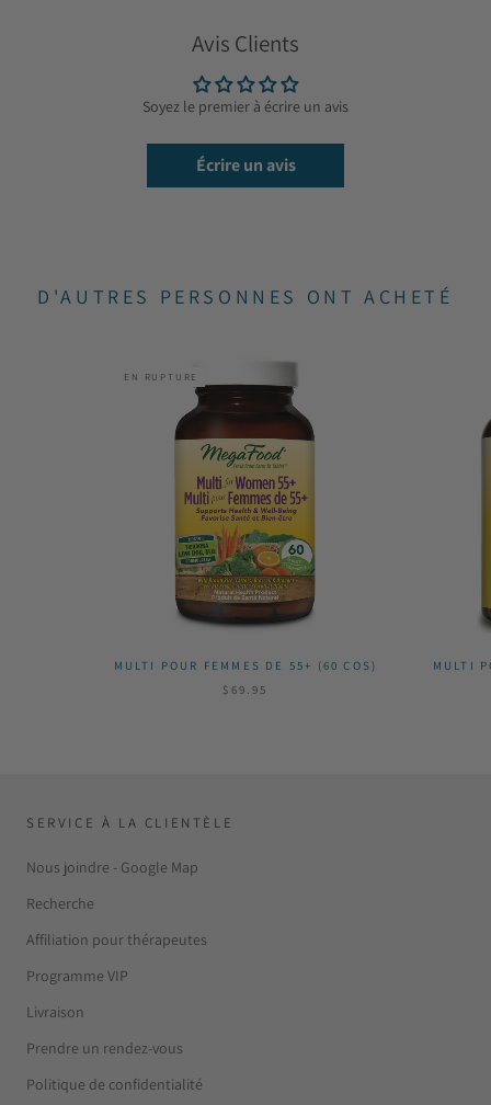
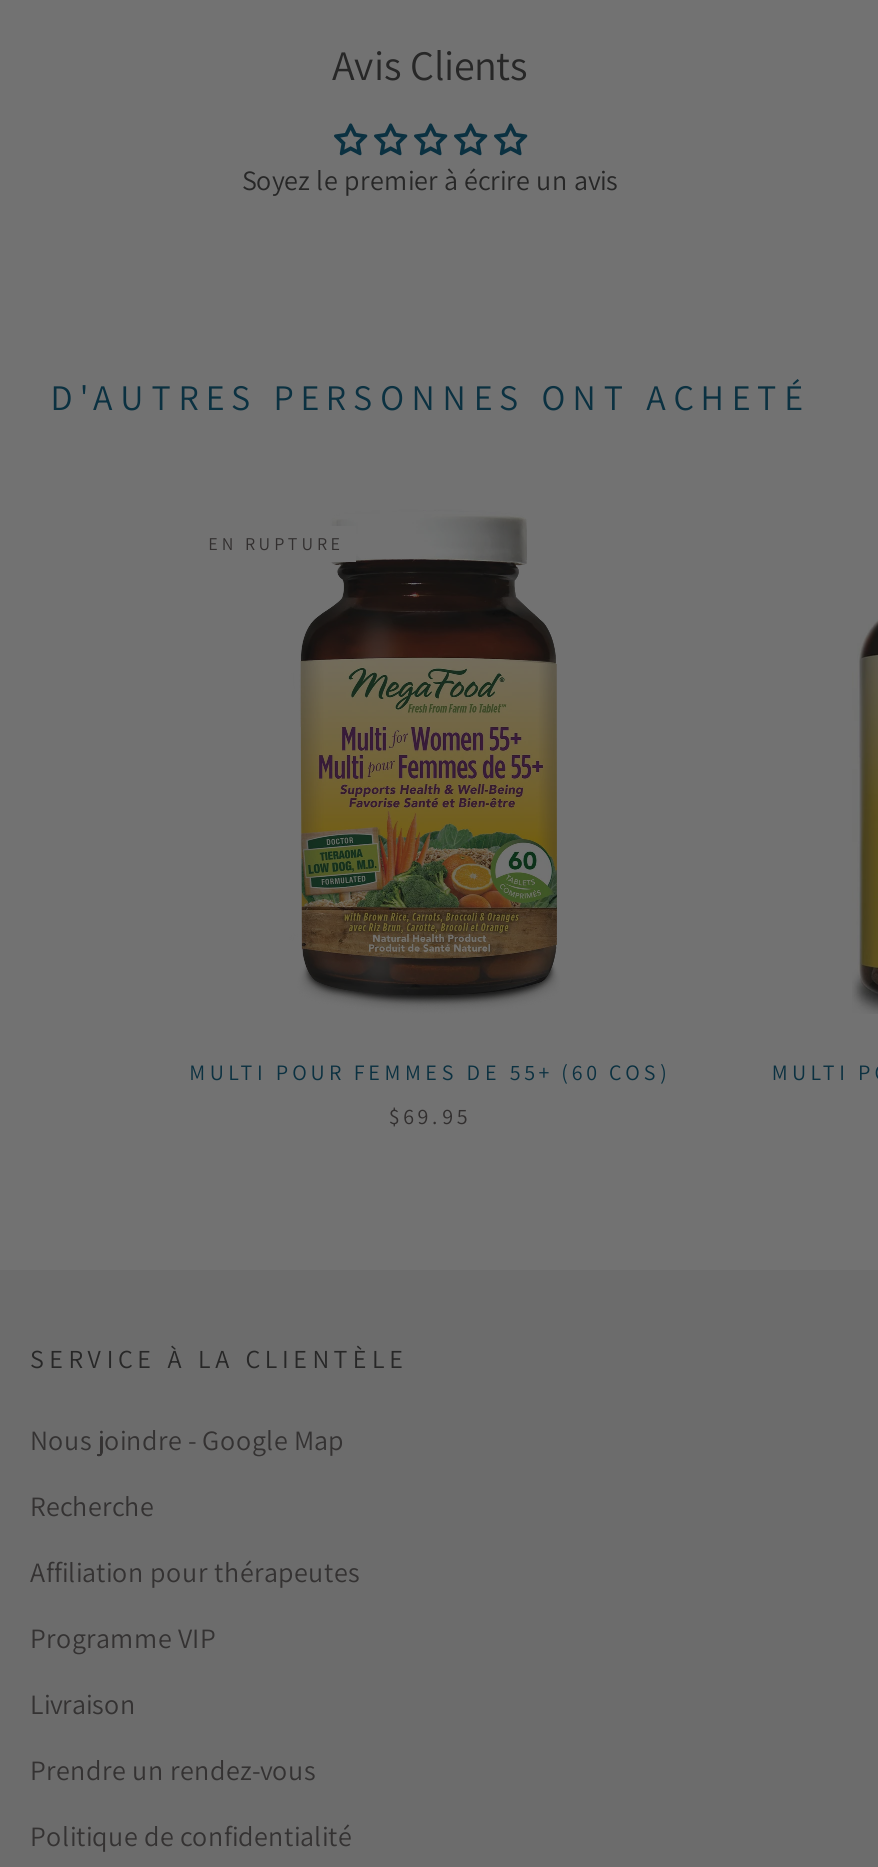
- Écrire un avis
